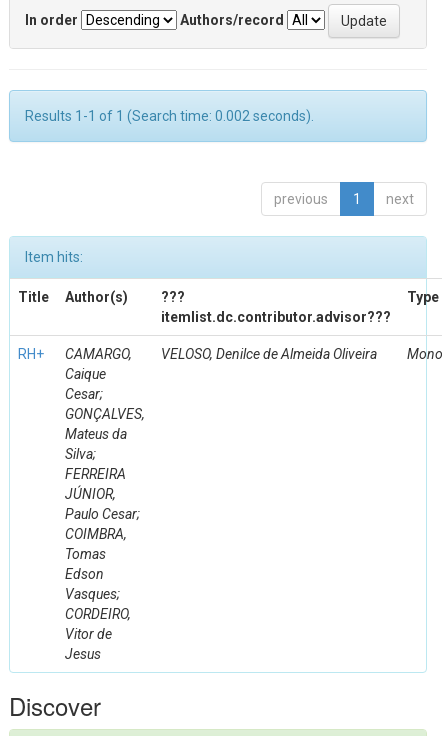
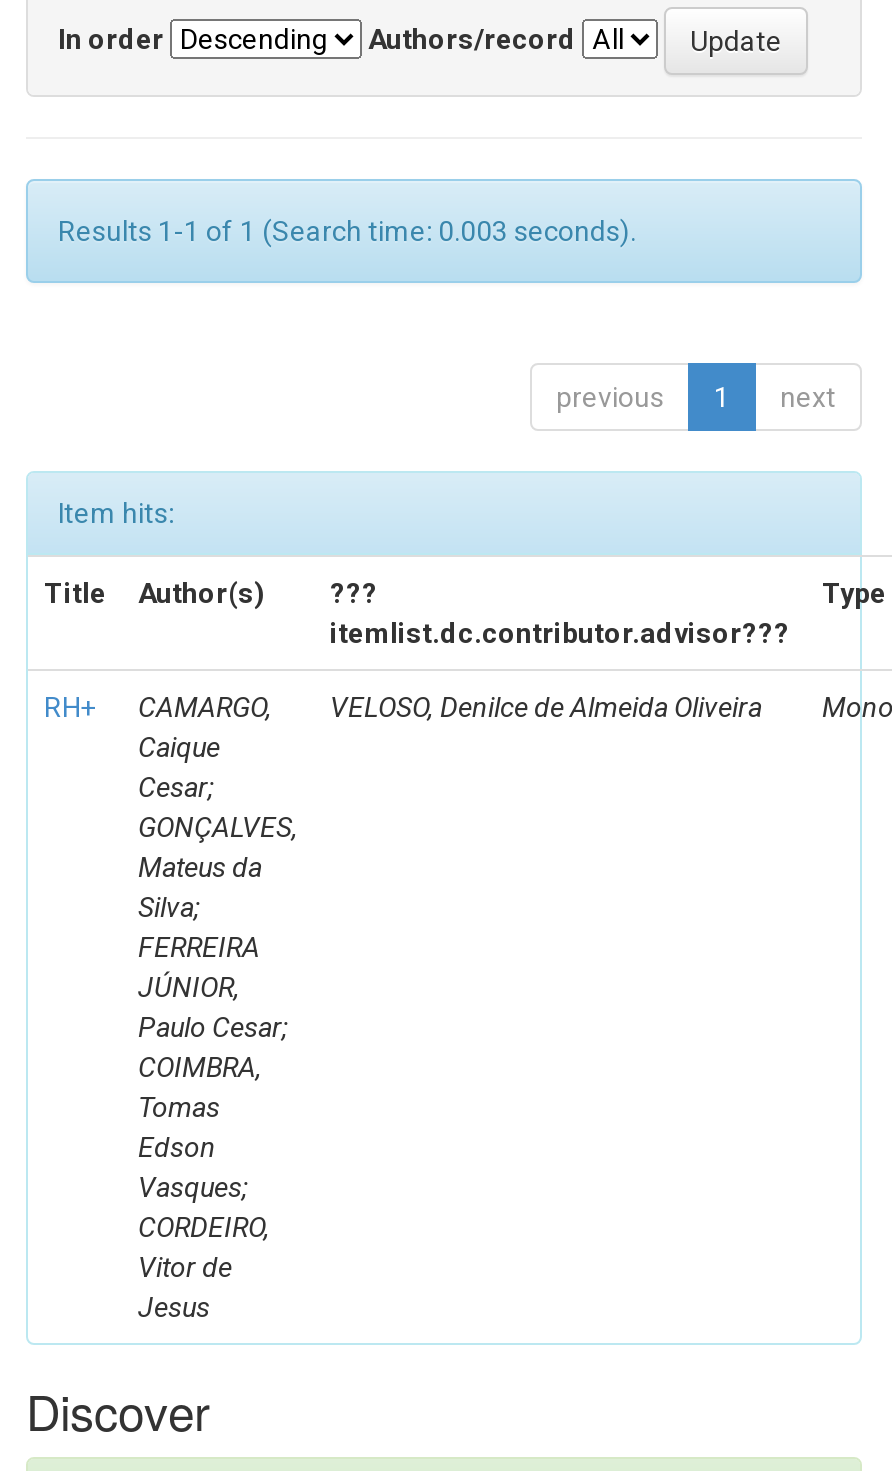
- Results 1-1 of 1 (Search time: 0.002 seconds).
+ Results 1-1 of 1 (Search time: 0.003 seconds).
